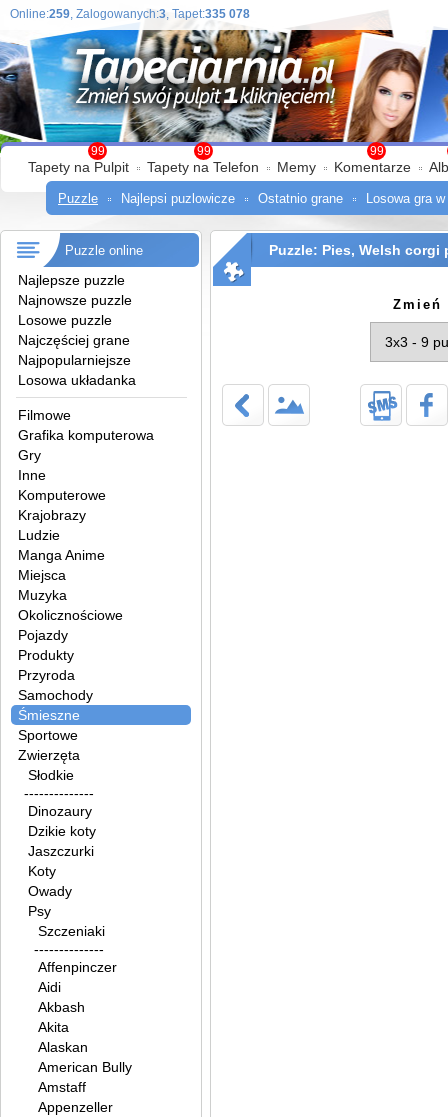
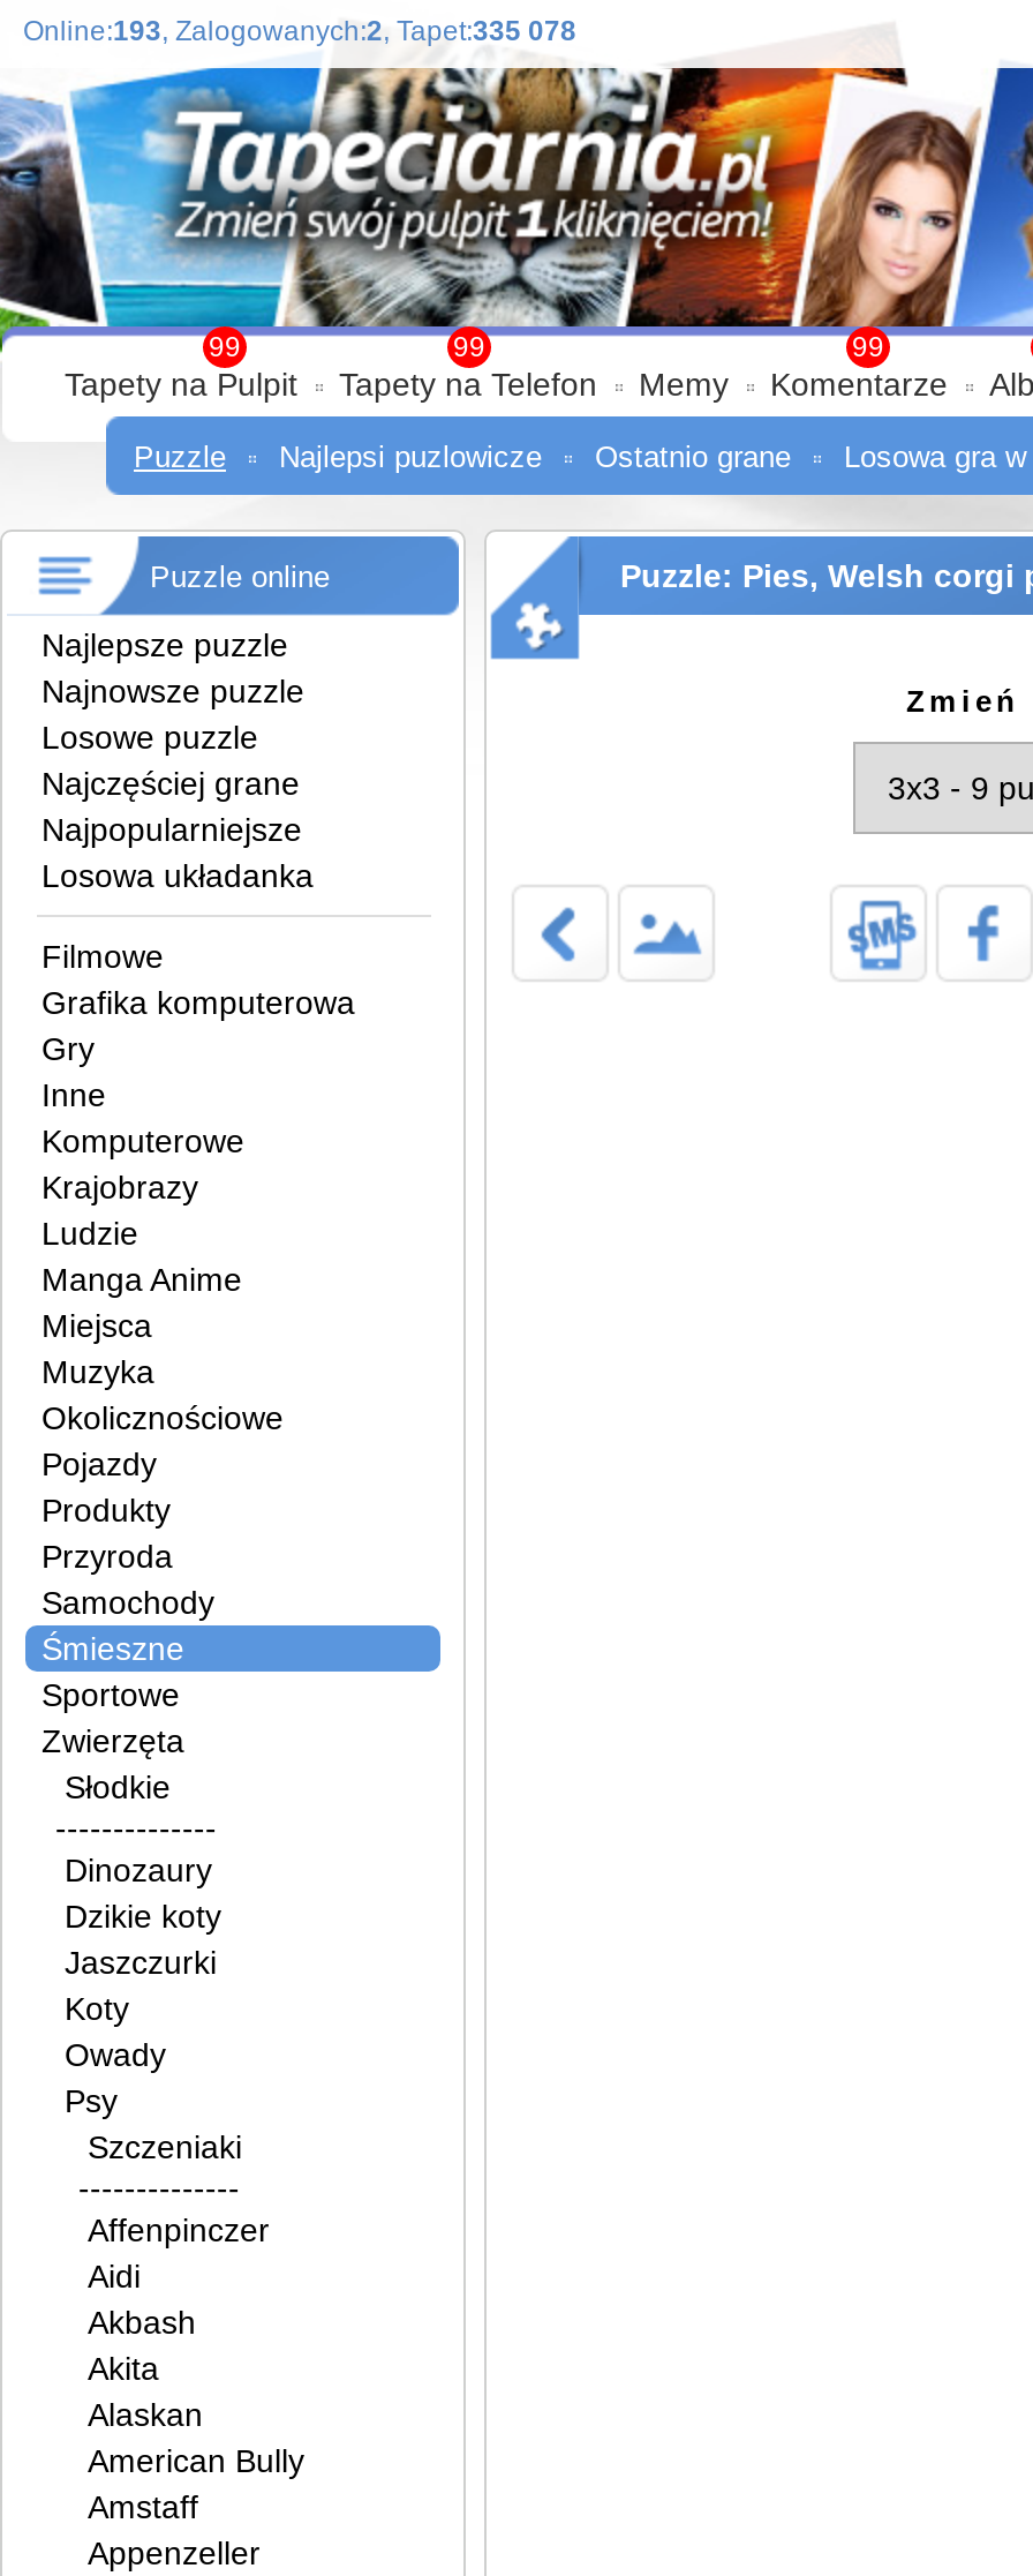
- Online:259, Zalogowanych:3, Tapet:335 078
+ Online:193, Zalogowanych:2, Tapet:335 078
